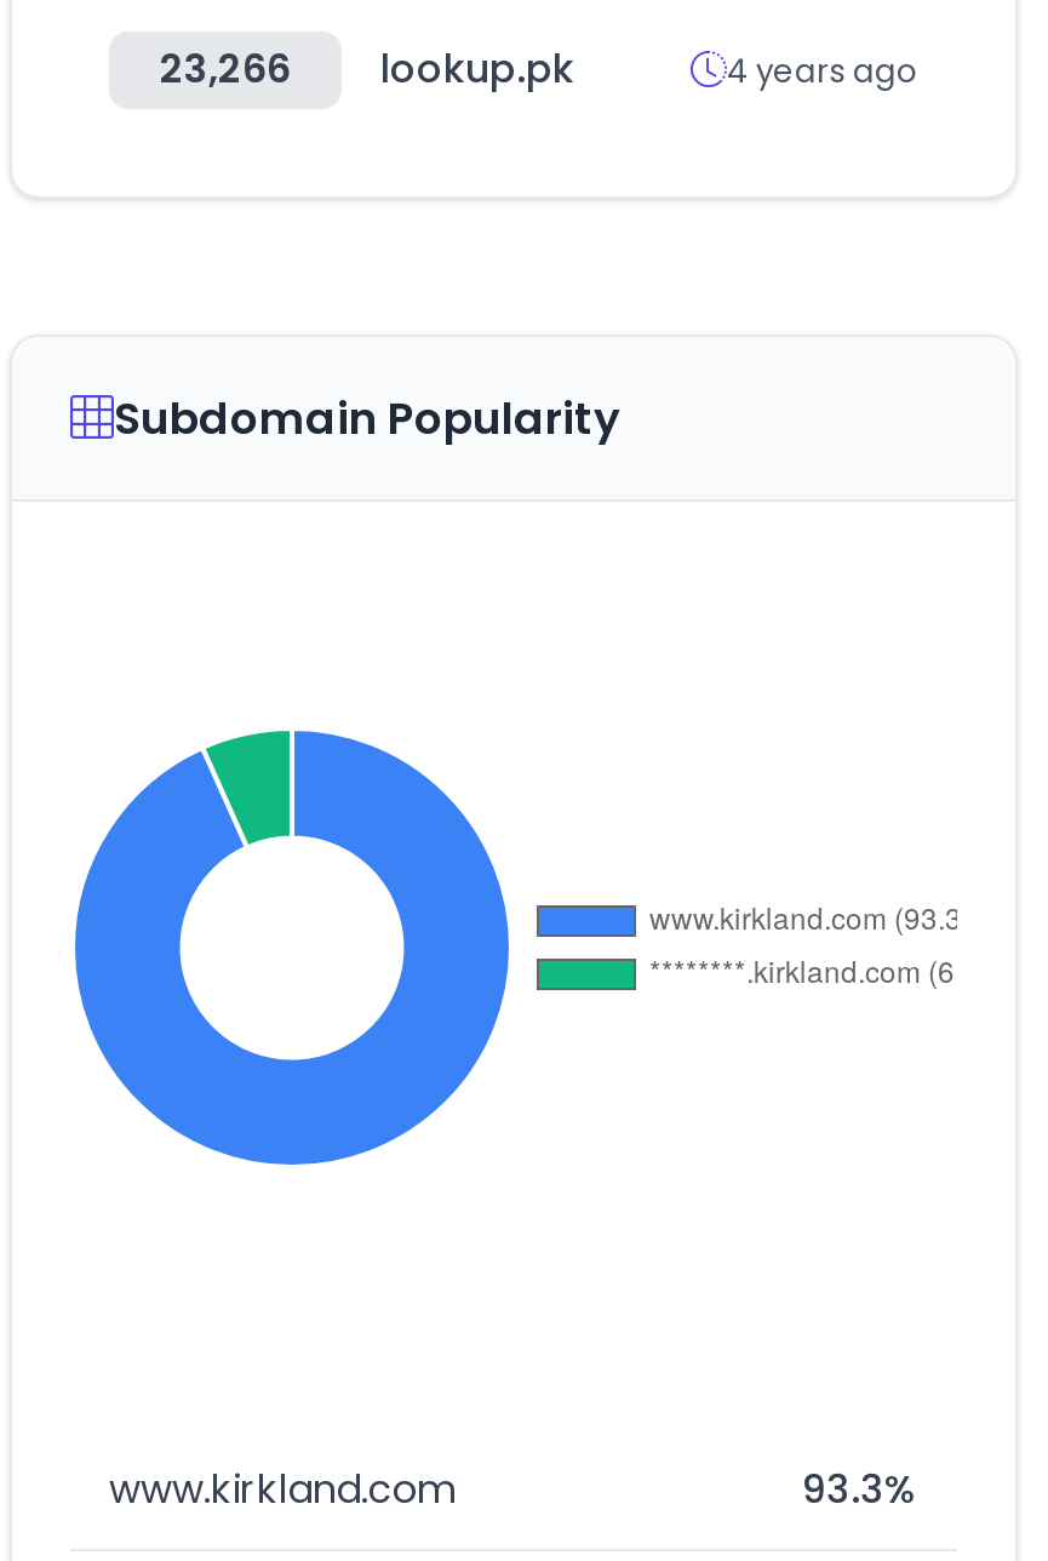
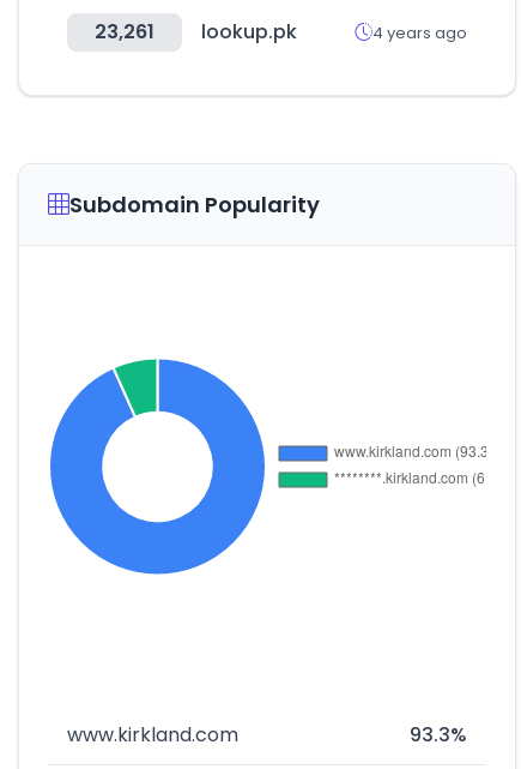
- 23,266 lookup.pk
+ 23,261 lookup.pk
